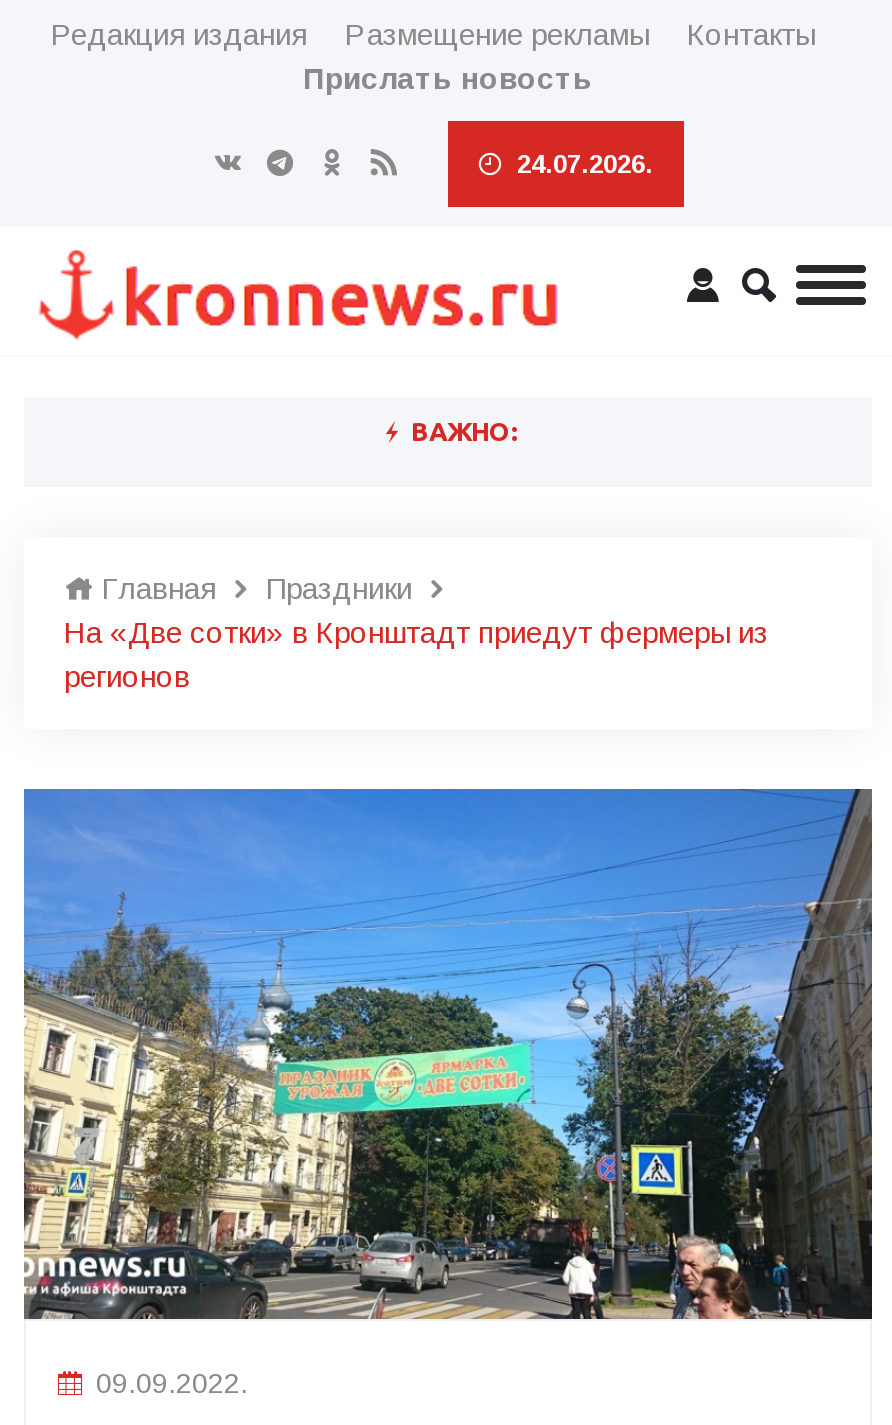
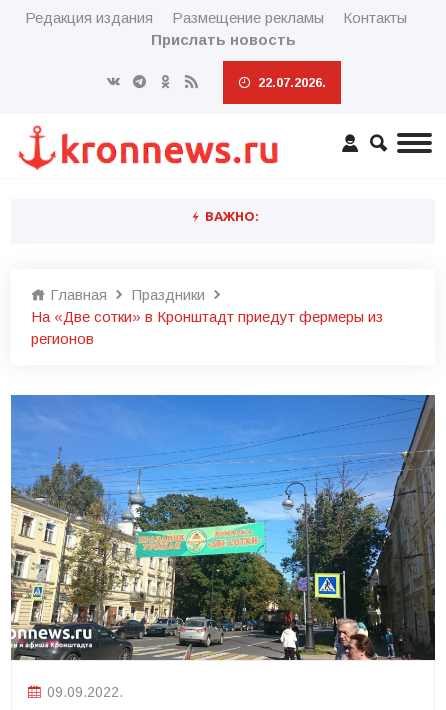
- 24.07.2026.
+ 22.07.2026.
